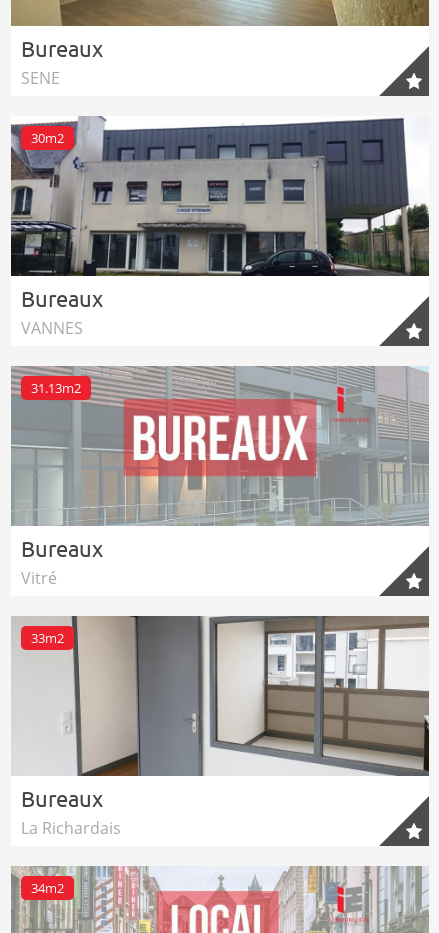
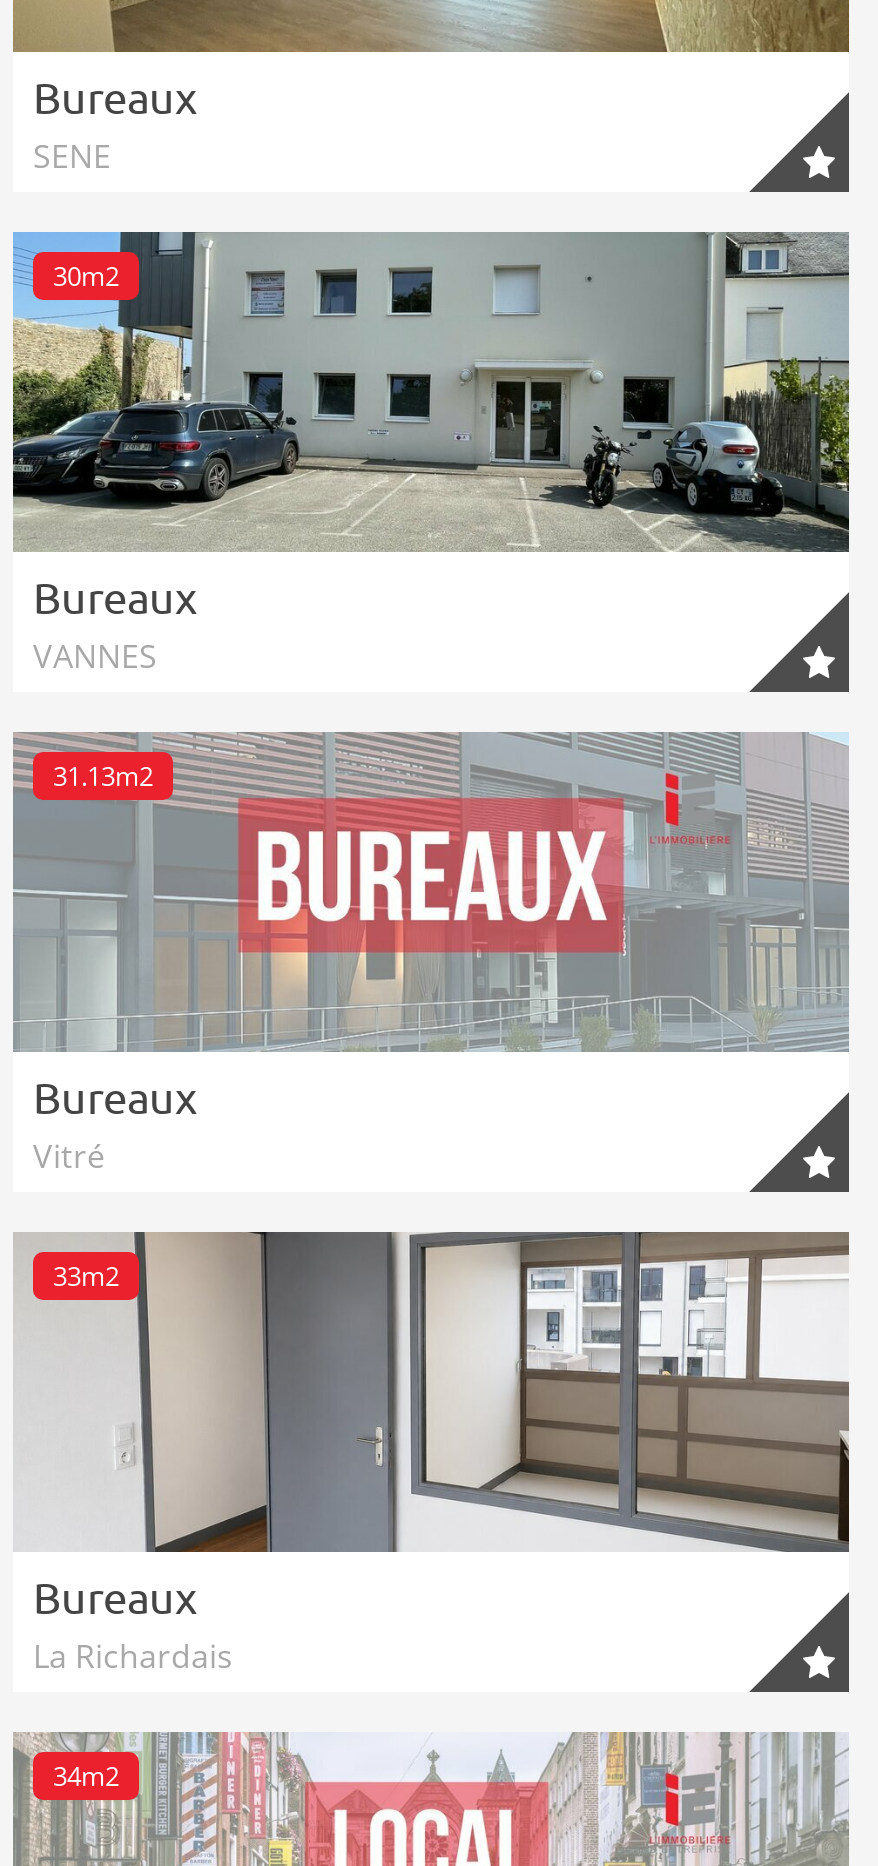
- [image]
+ [image]
